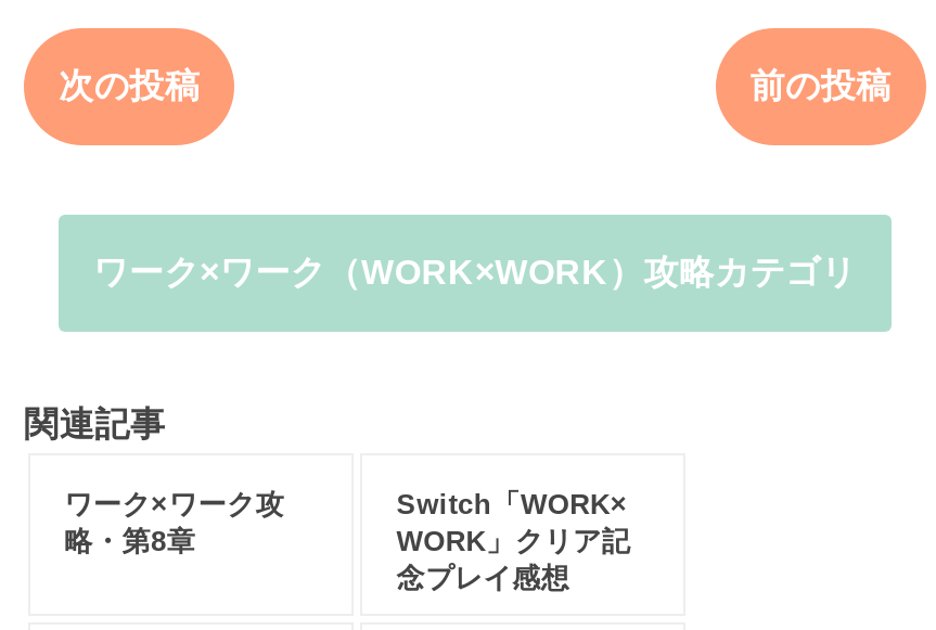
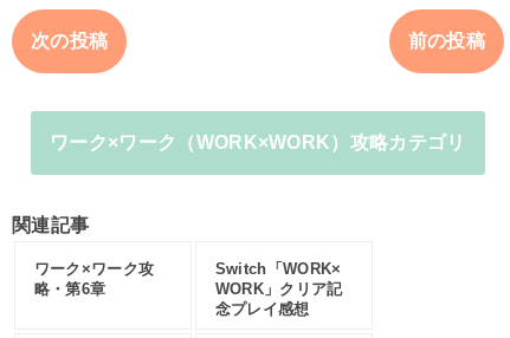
- 略・第8章
+ 略・第6章
